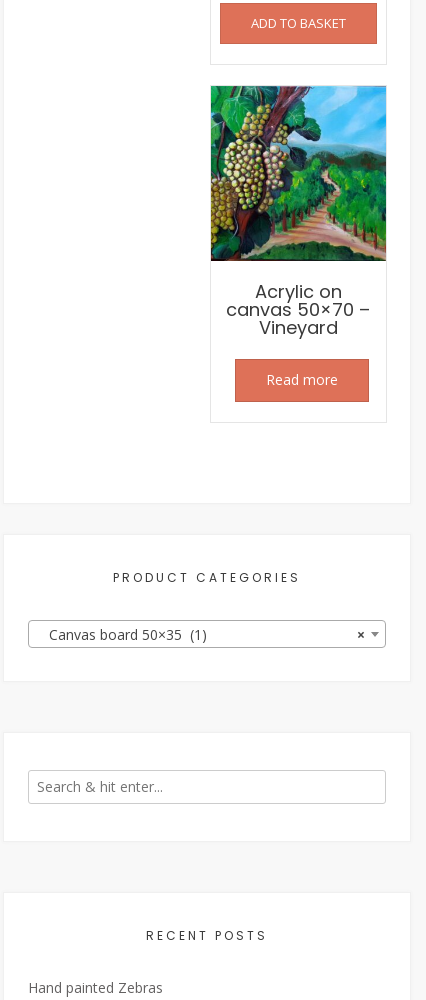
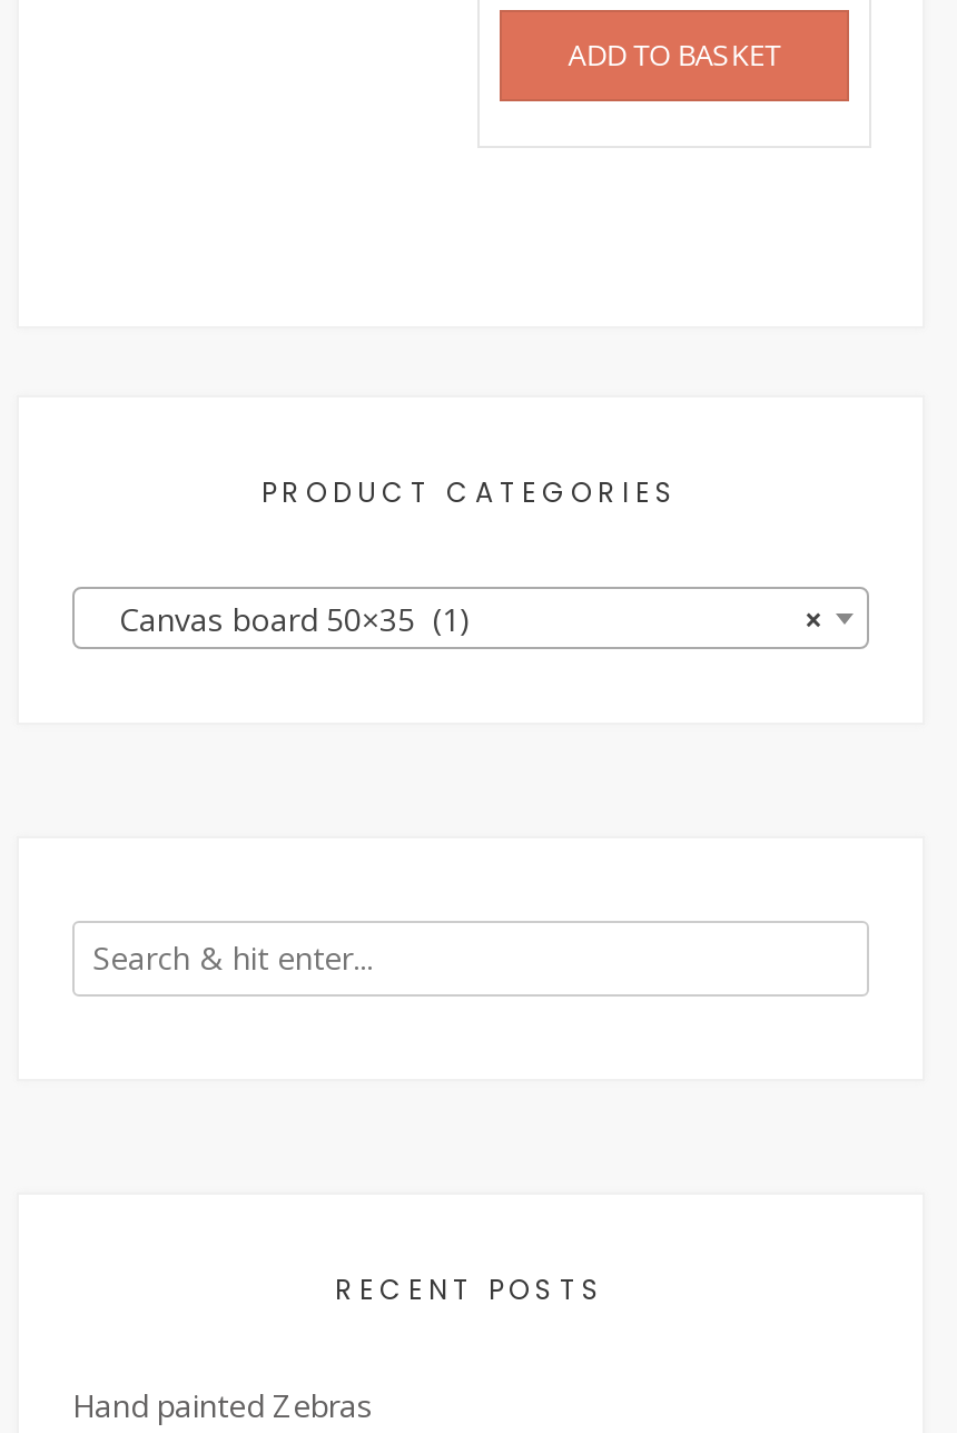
- [image]
- Acrylic on
- canvas 50×70 –
- Vineyard
- Read more
